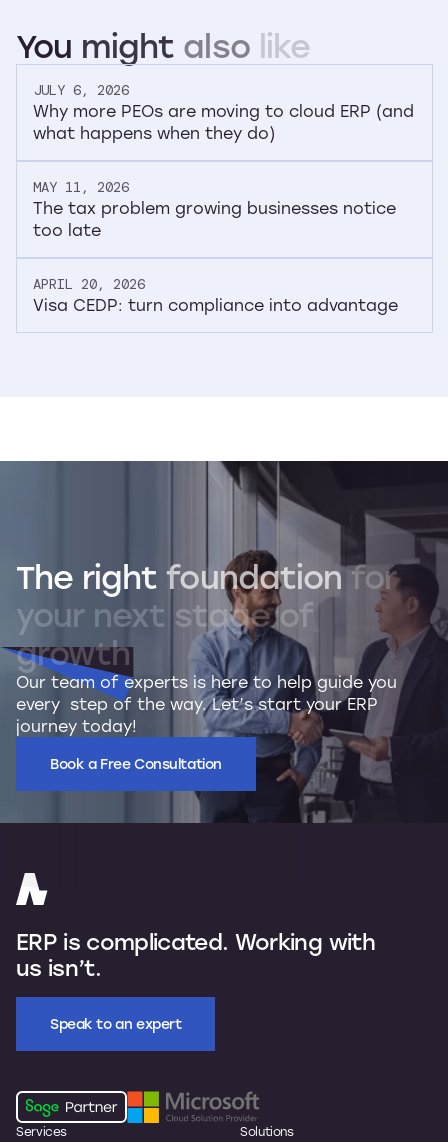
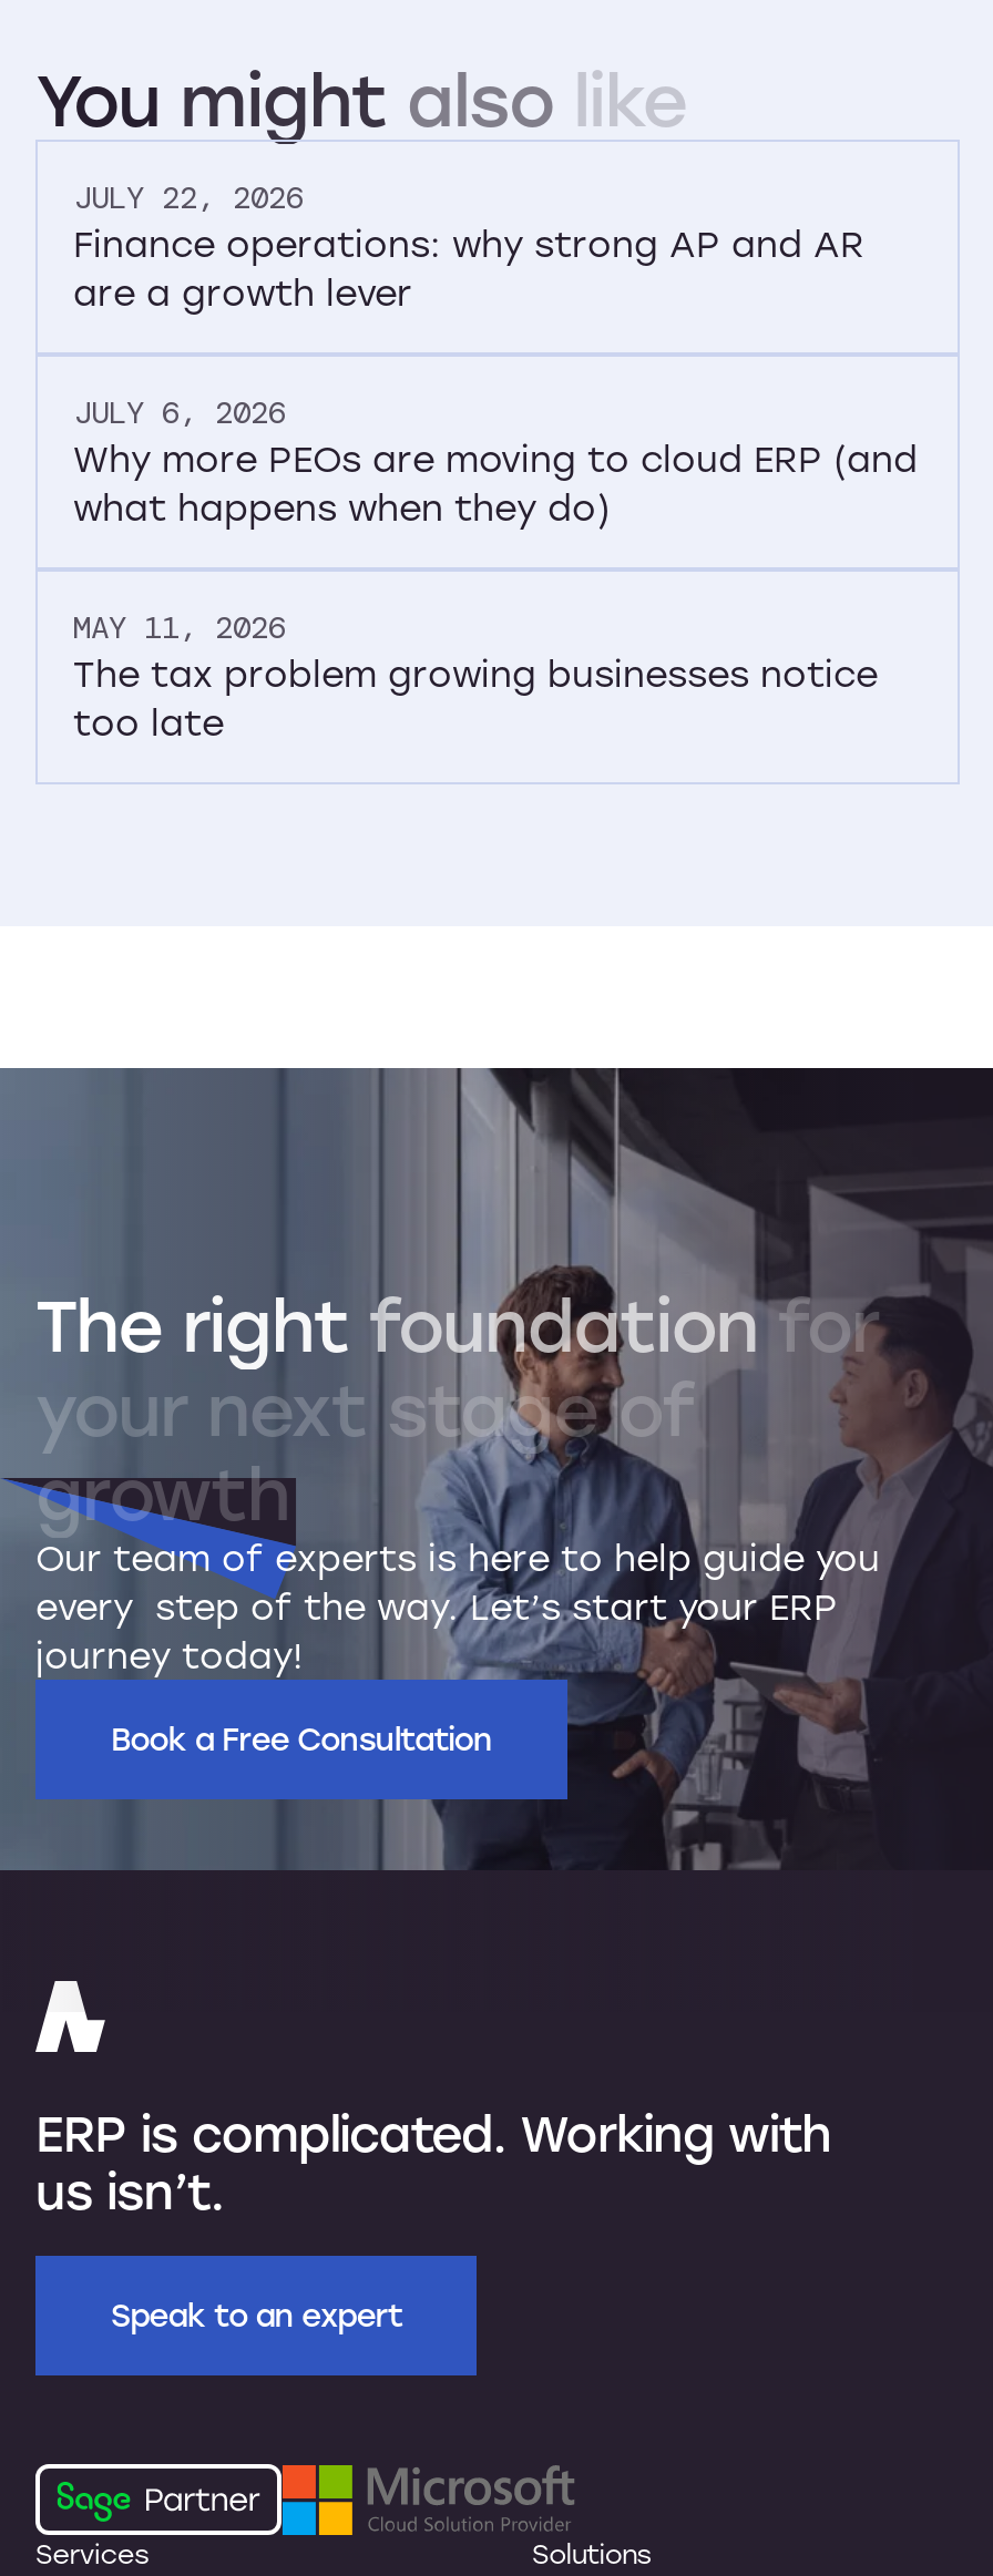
+ JULY 22, 2026
+ Finance operations: why strong AP and AR
+ are a growth lever

moved down: JULY 6, 2026 | Why more PEOs are moving to cloud ERP (and | what happens when they do) | MAY 11, 2026 | The tax problem growing businesses notice | too late

- APRIL 20, 2026
- Visa CEDP: turn compliance into advantage
